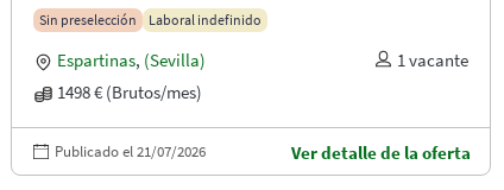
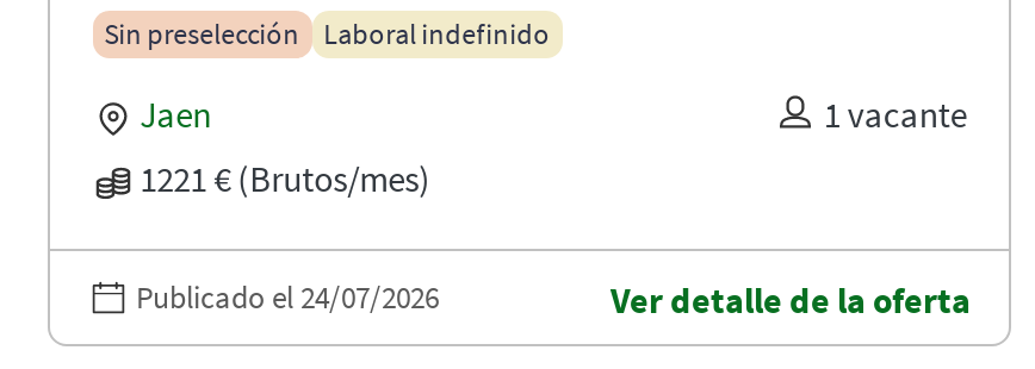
- Espartinas, (Sevilla)
+ Jaen

- 1498 € (Brutos/mes)
+ 1221 € (Brutos/mes)

- Publicado el 21/07/2026
+ Publicado el 24/07/2026
